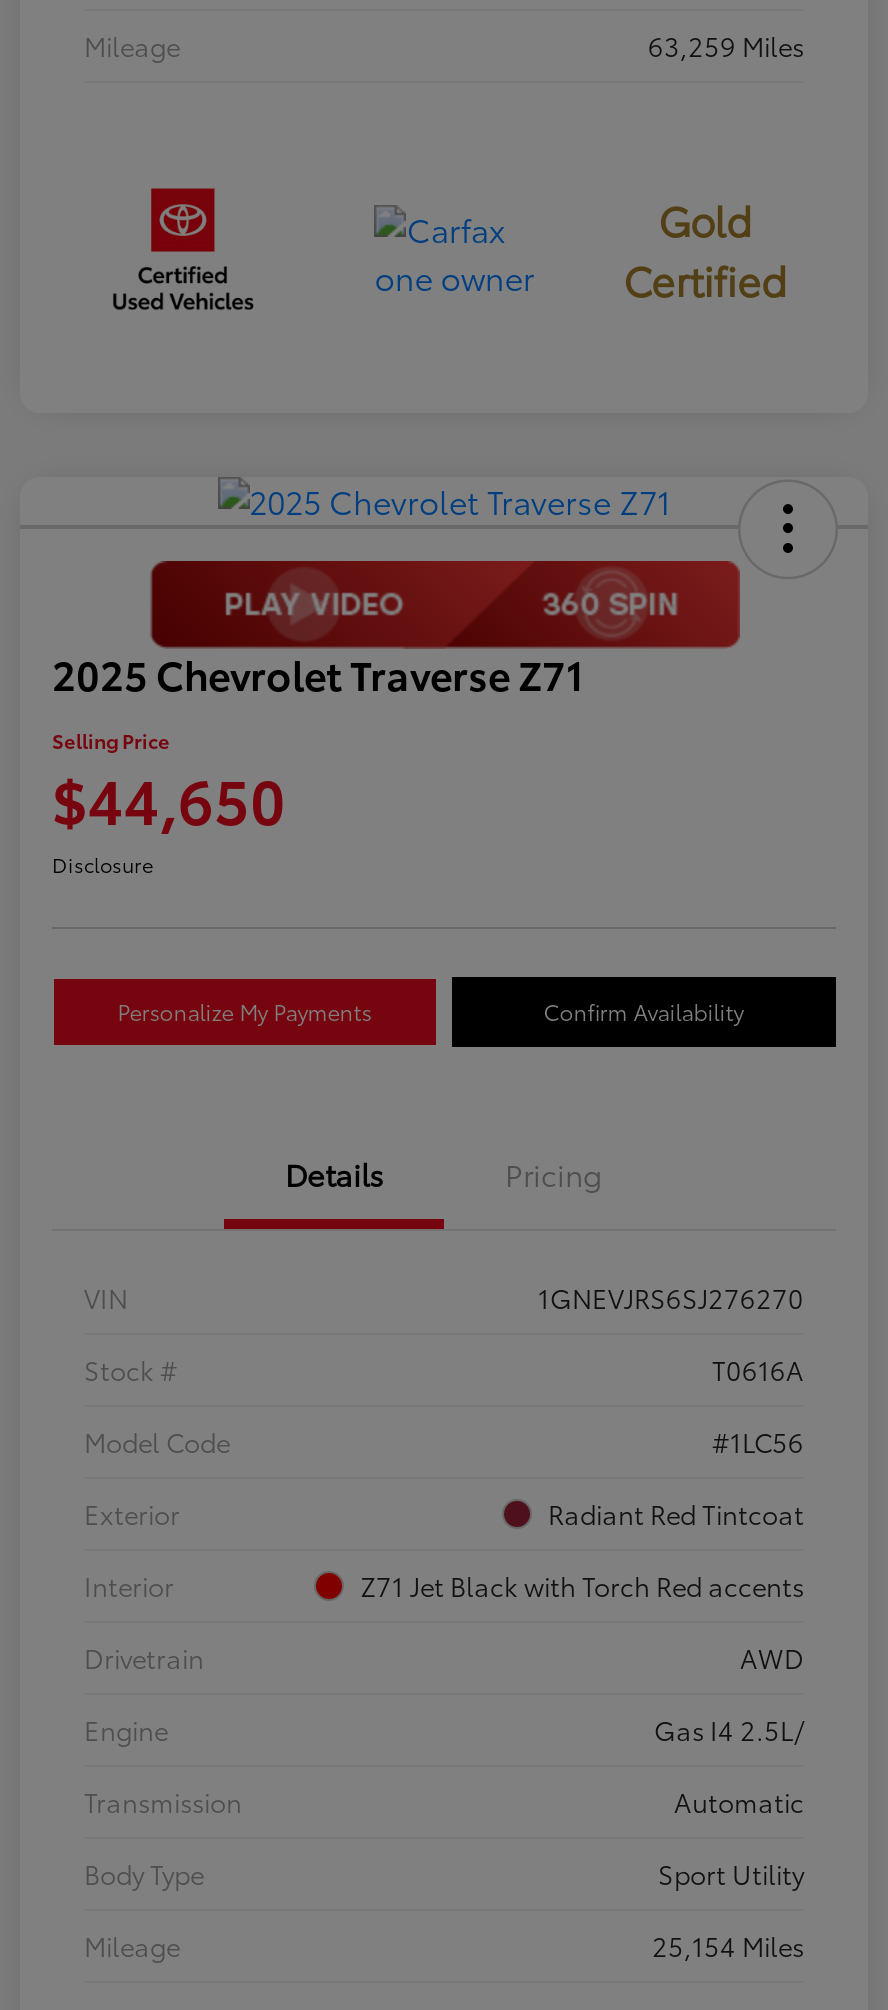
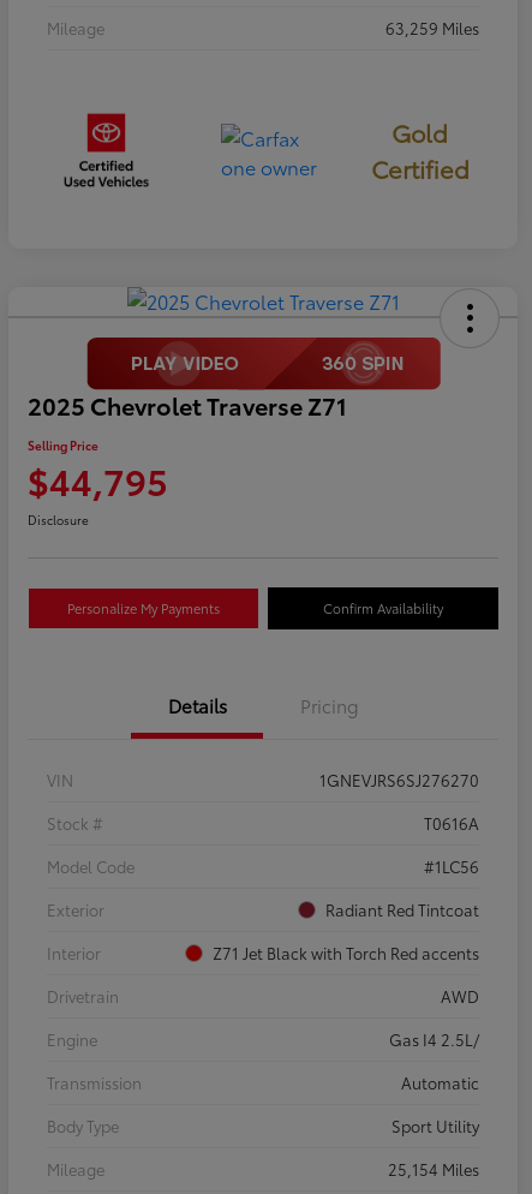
- $44,650
+ $44,795
